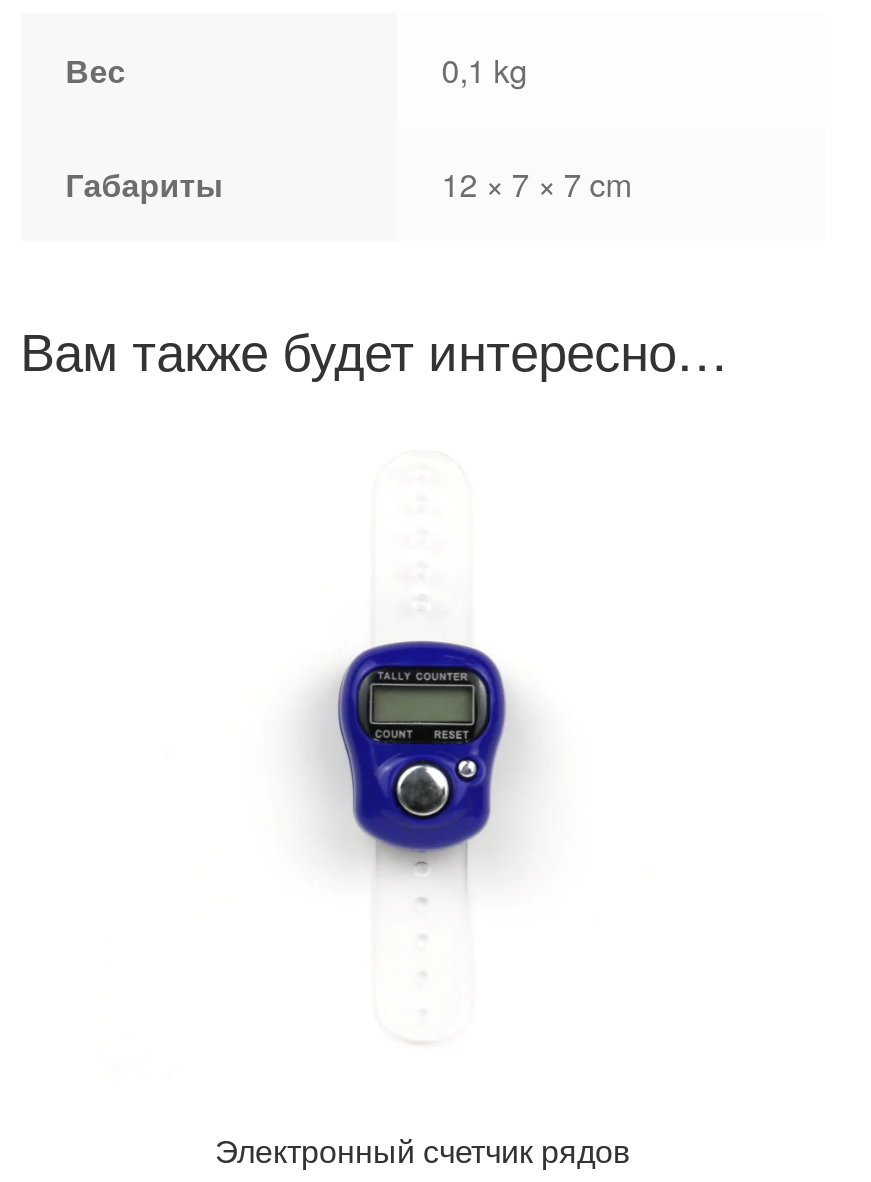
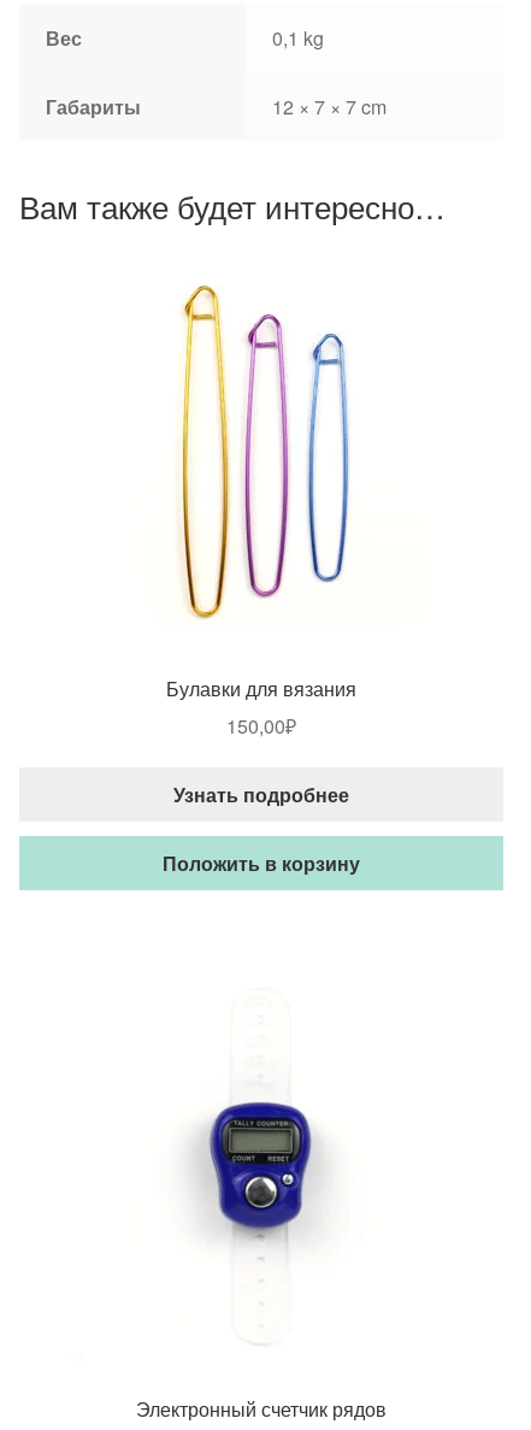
+ Булавки для вязания
+ 150,00₽
+ Узнать подробнее
+ Положить в корзину

+ [image]

+ [image]

+ [image]
